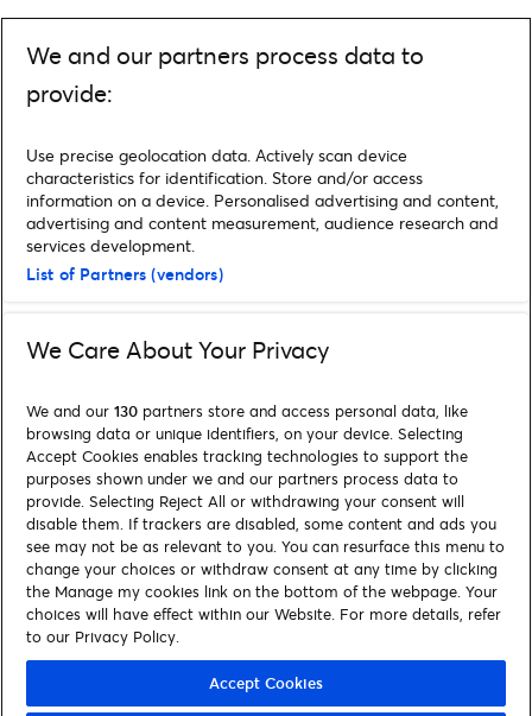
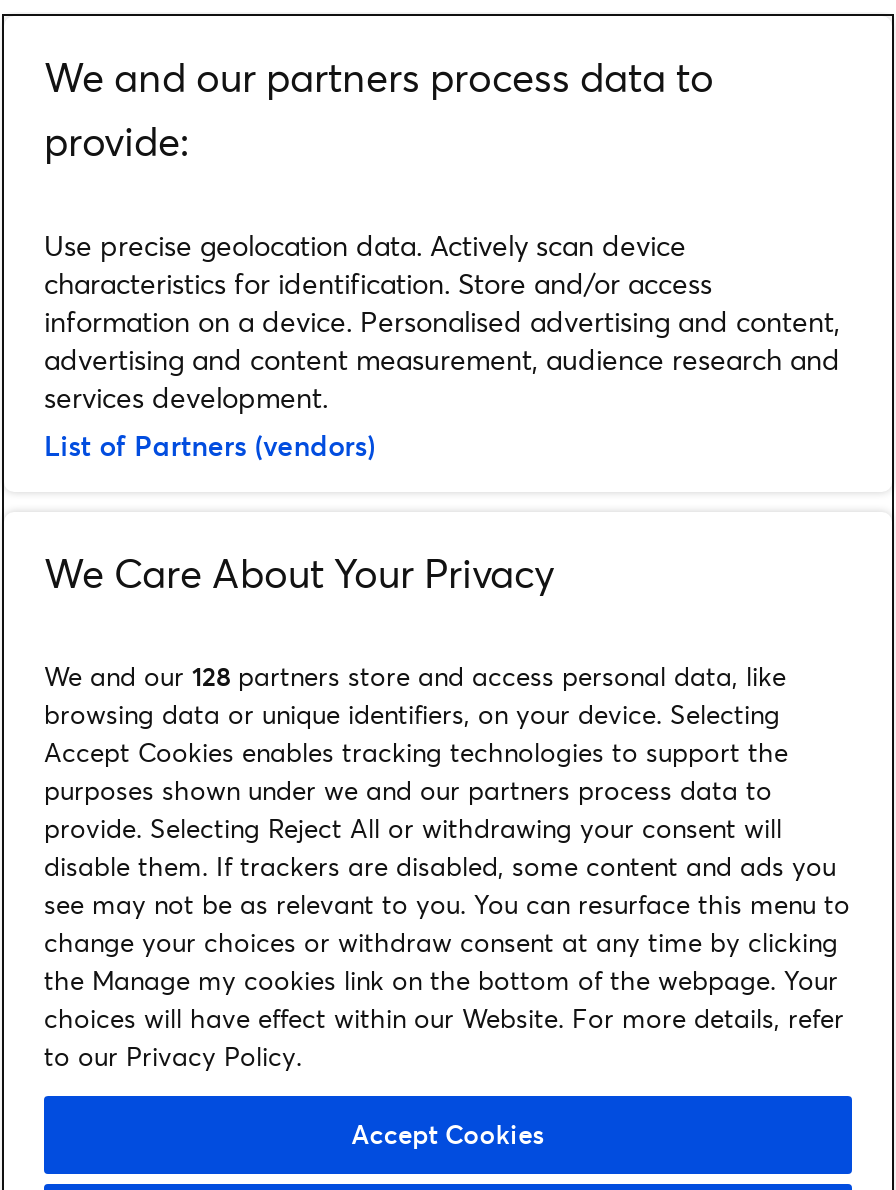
- We and our 130 partners store and access personal data, like
+ We and our 128 partners store and access personal data, like
